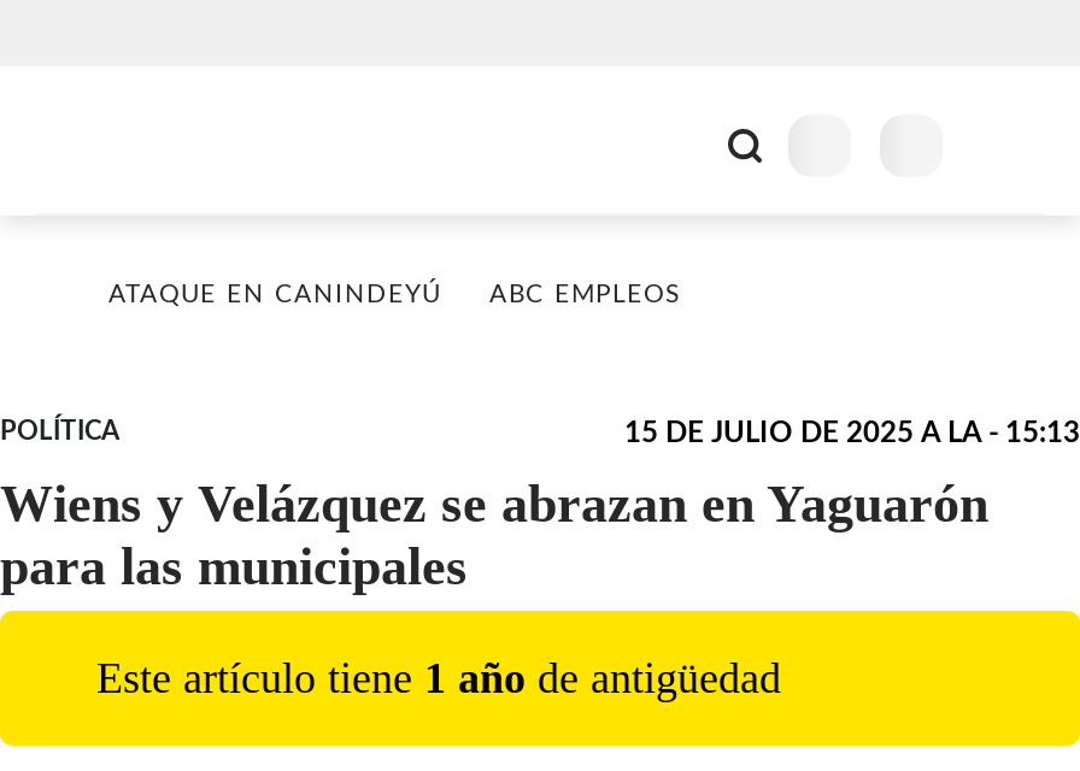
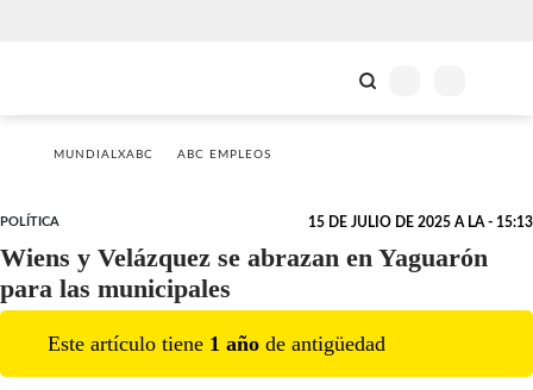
- ATAQUE EN CANINDEYÚ
+ MUNDIALXABC
